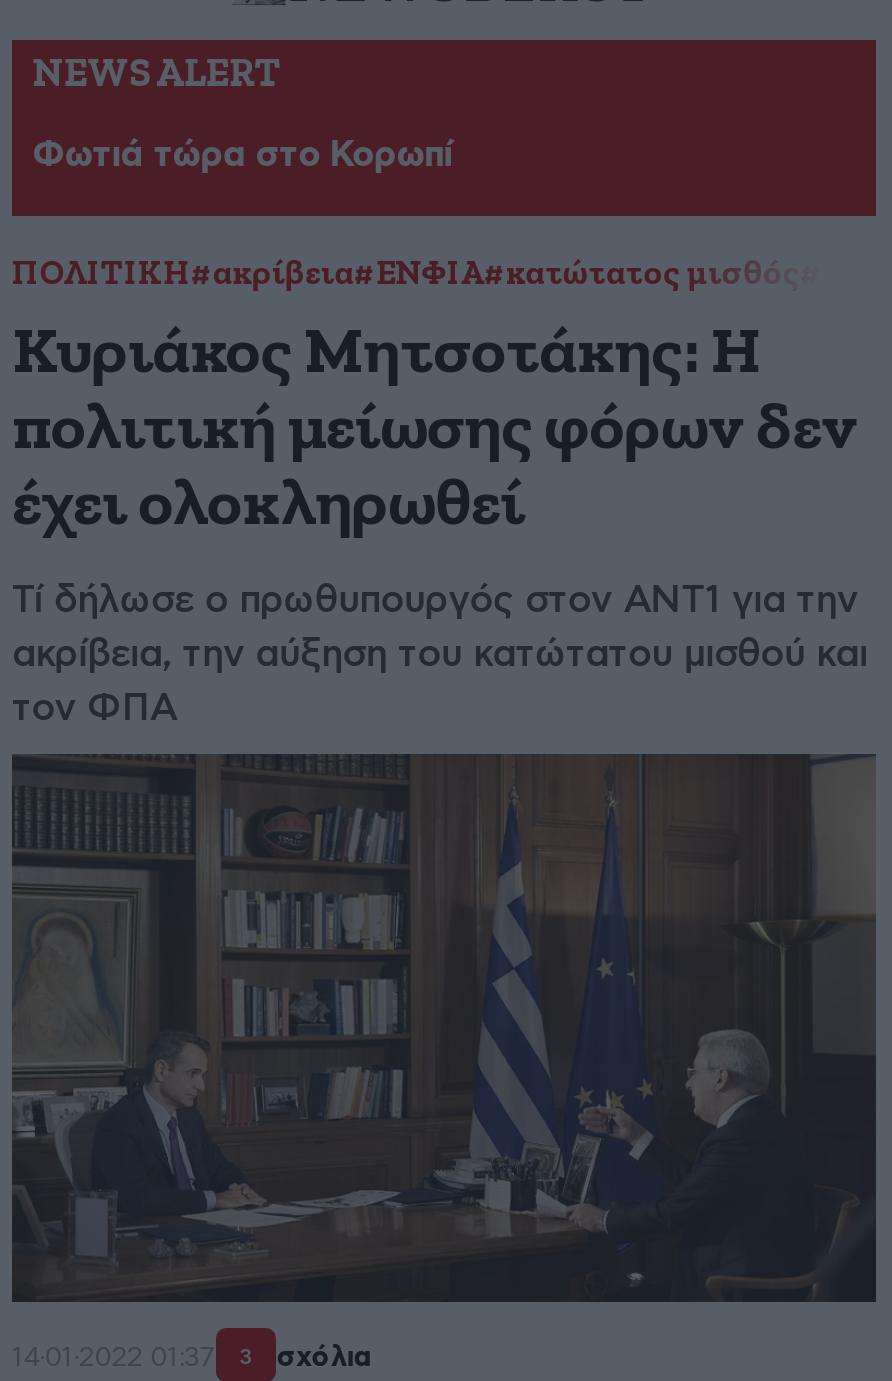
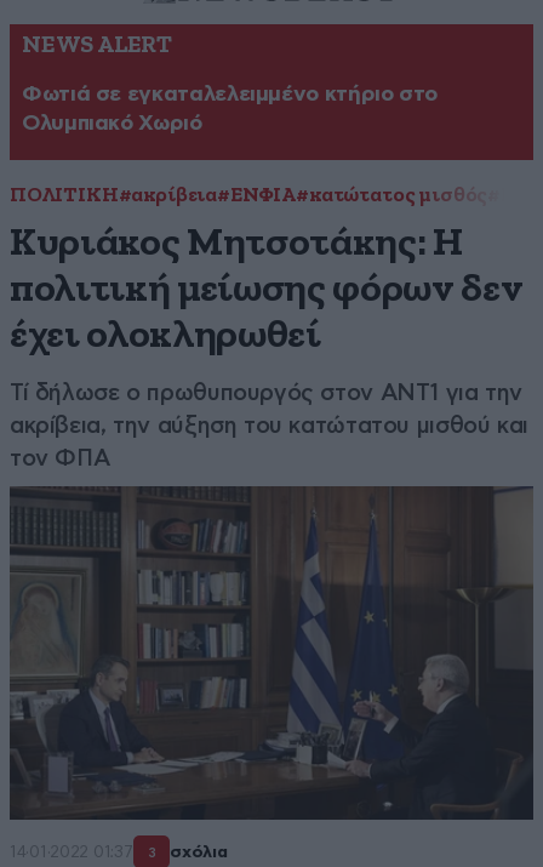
- Φωτιά τώρα στο Κορωπί
+ Φωτιά σε εγκαταλελειμμένο κτήριο στο
+ Ολυμπιακό Χωριό
